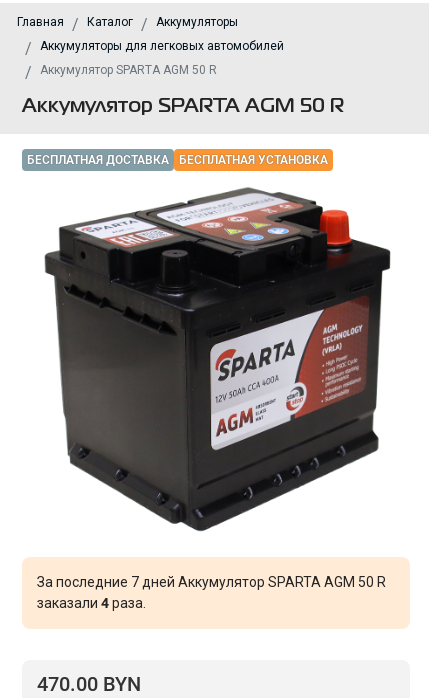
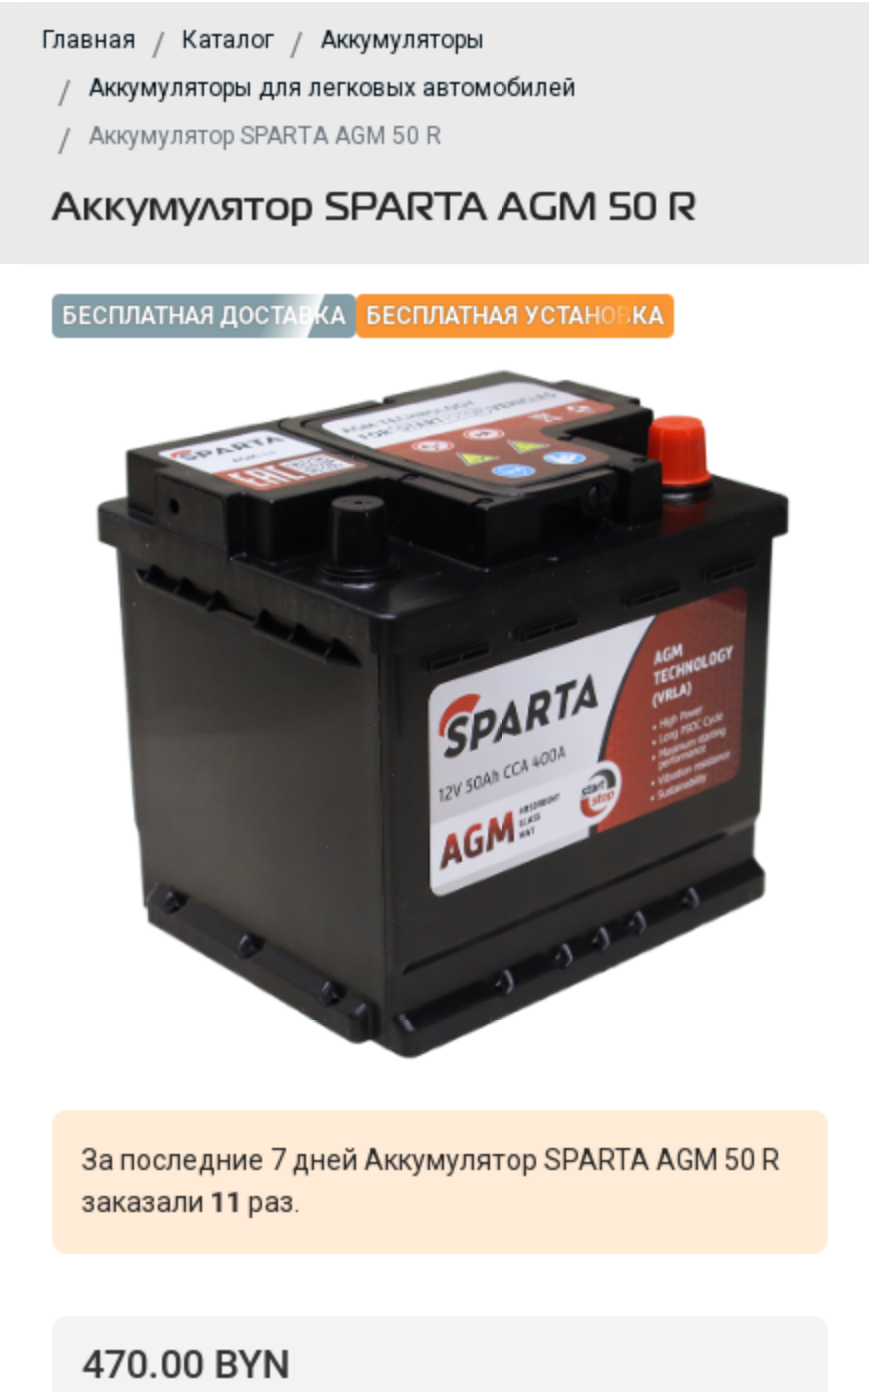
- заказали 4 раза.
+ заказали 11 раз.
